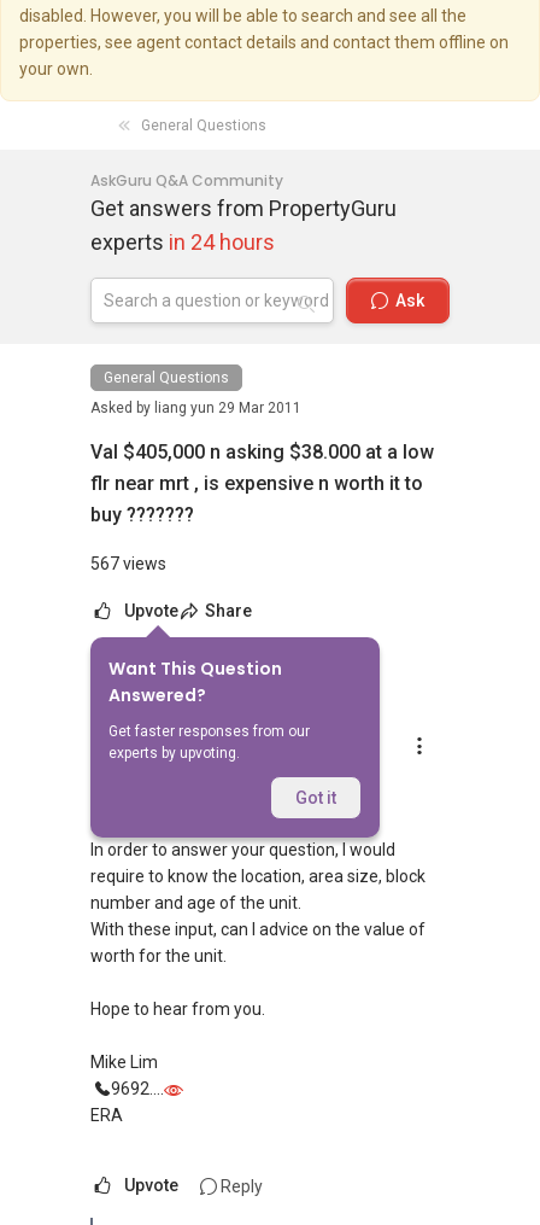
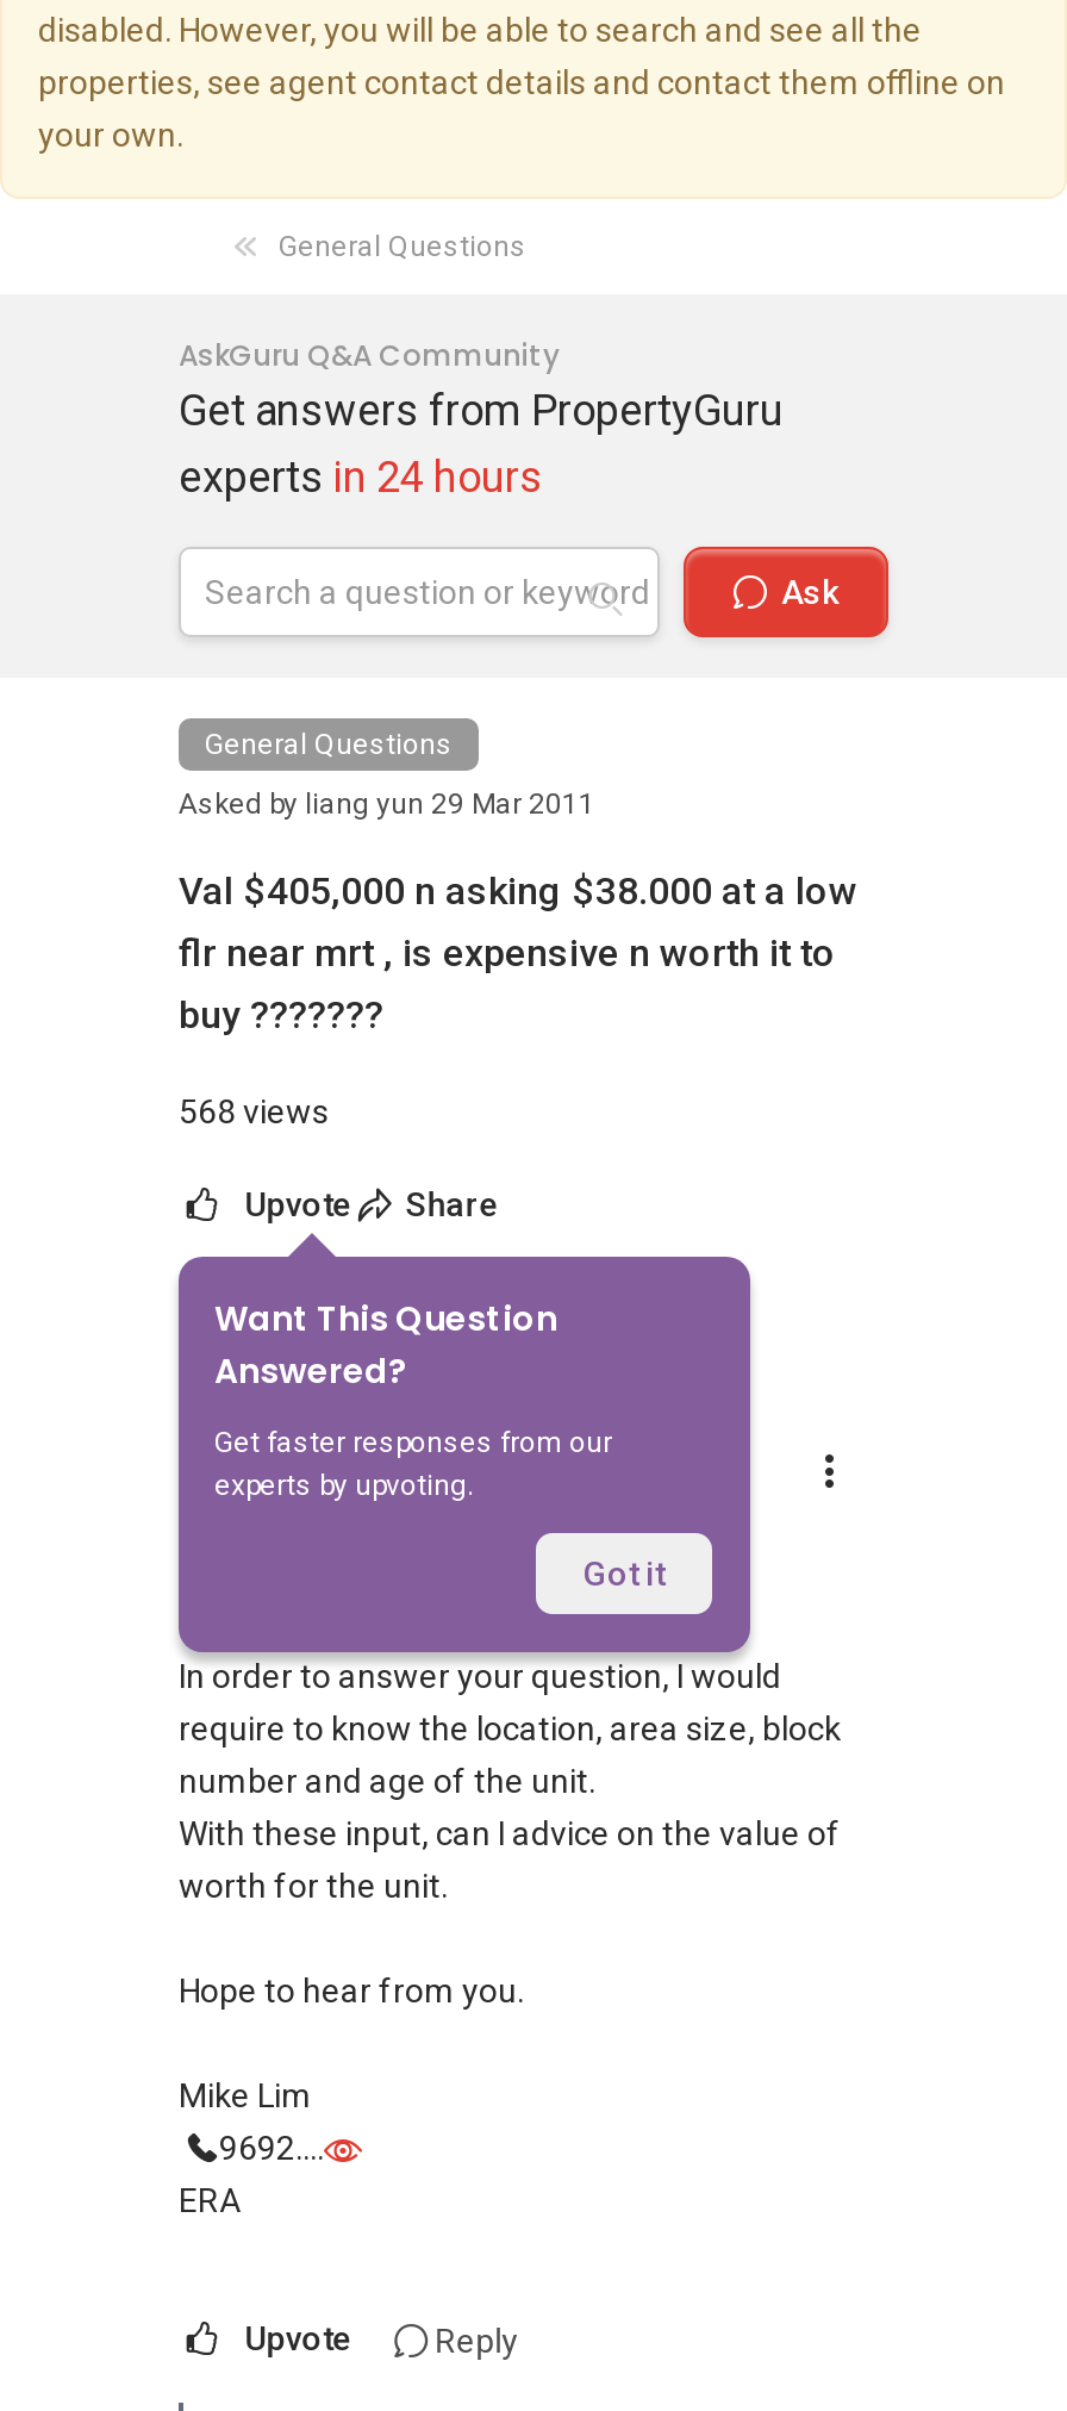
- 567 views
+ 568 views
